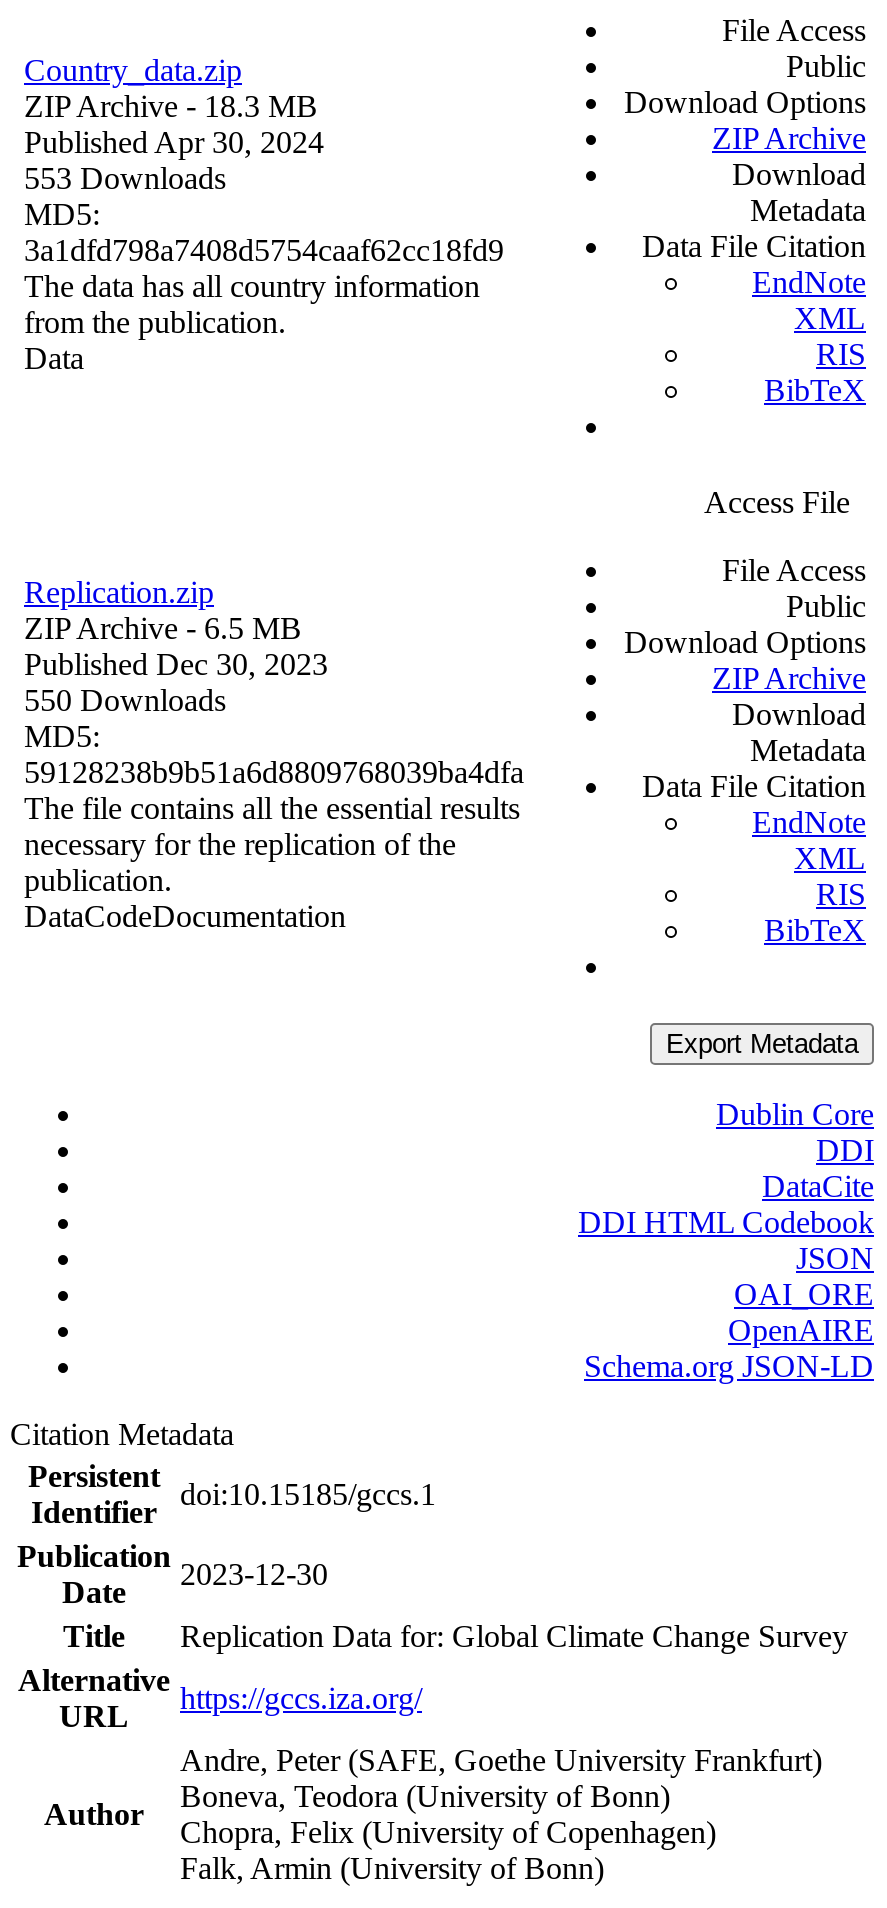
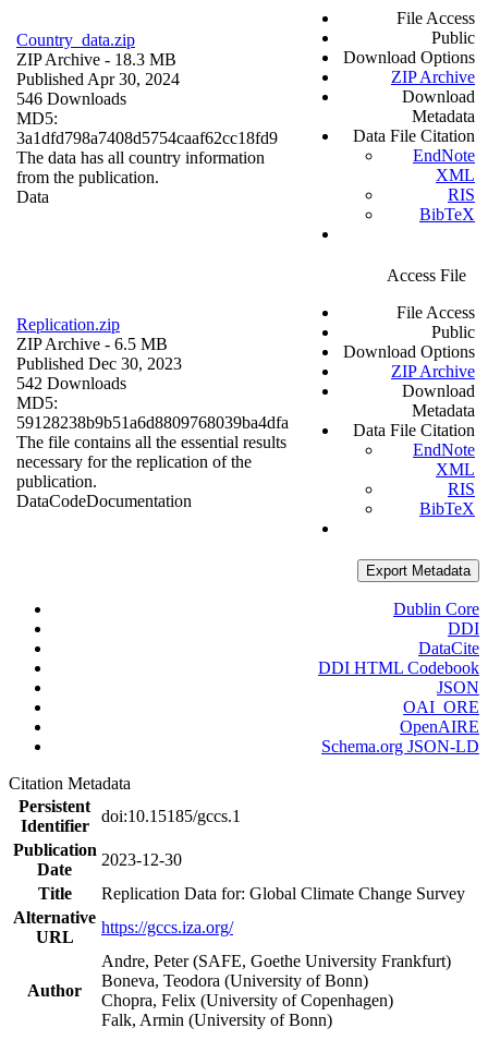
- 553 Downloads
+ 546 Downloads

- 550 Downloads
+ 542 Downloads
